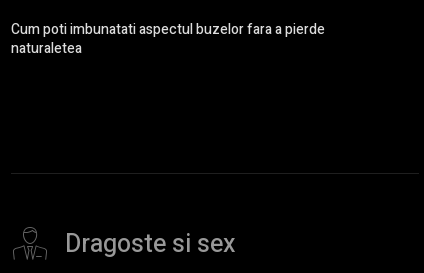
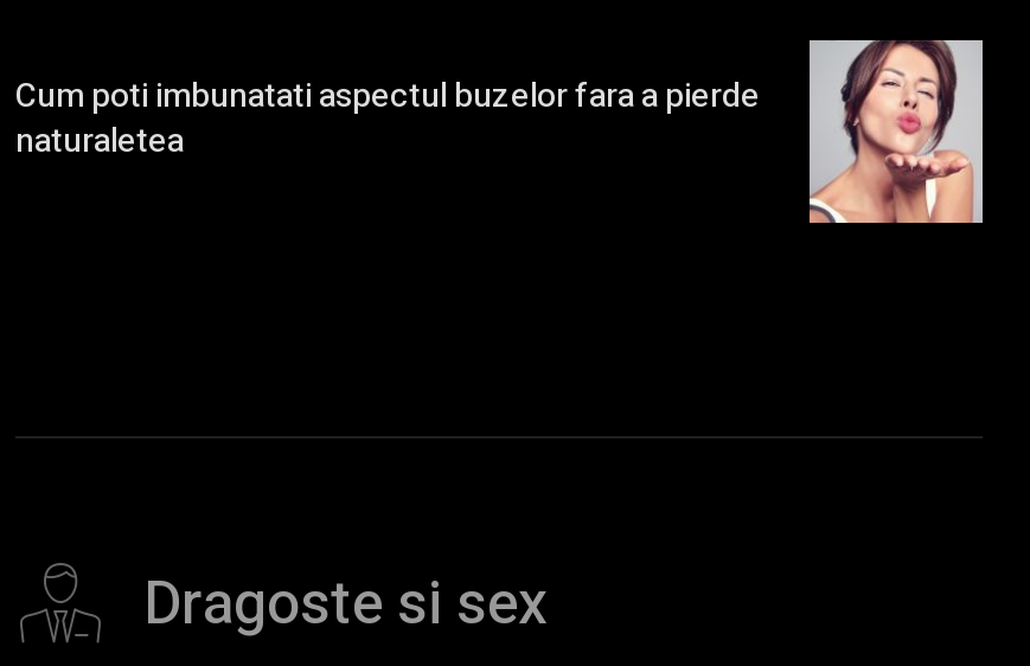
+ [image]
